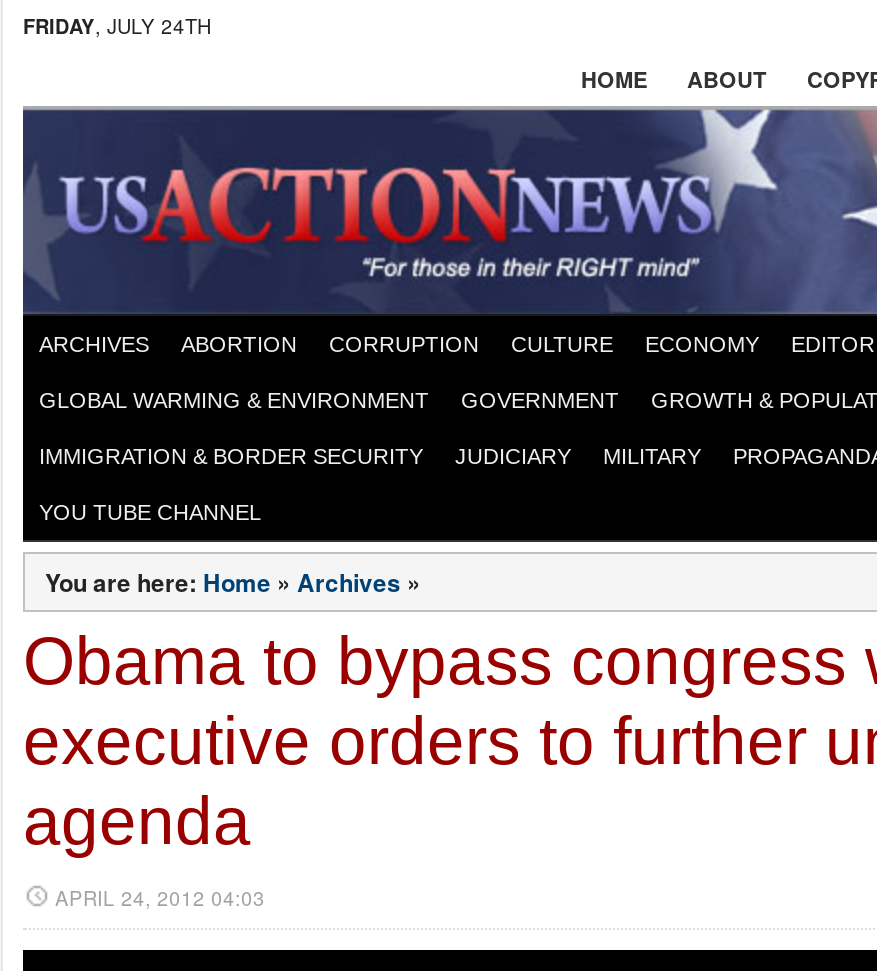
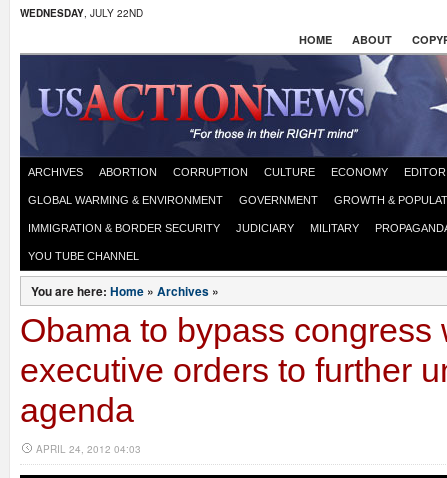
- FRIDAY, JULY 24TH
+ WEDNESDAY, JULY 22ND
